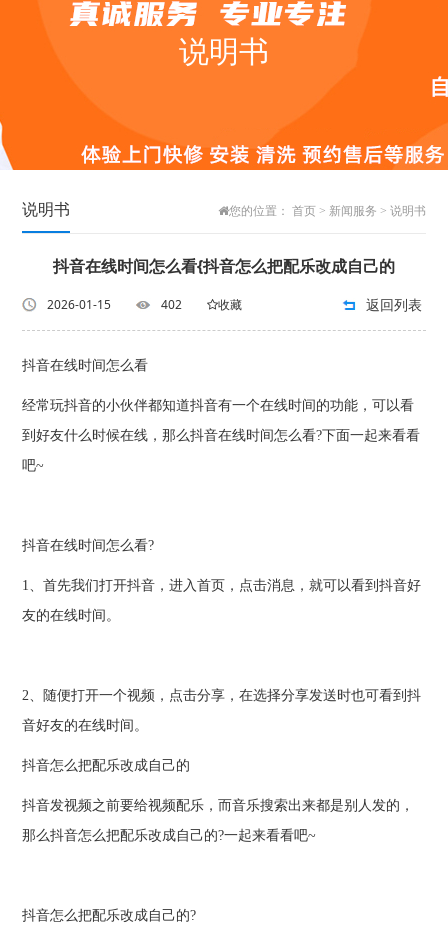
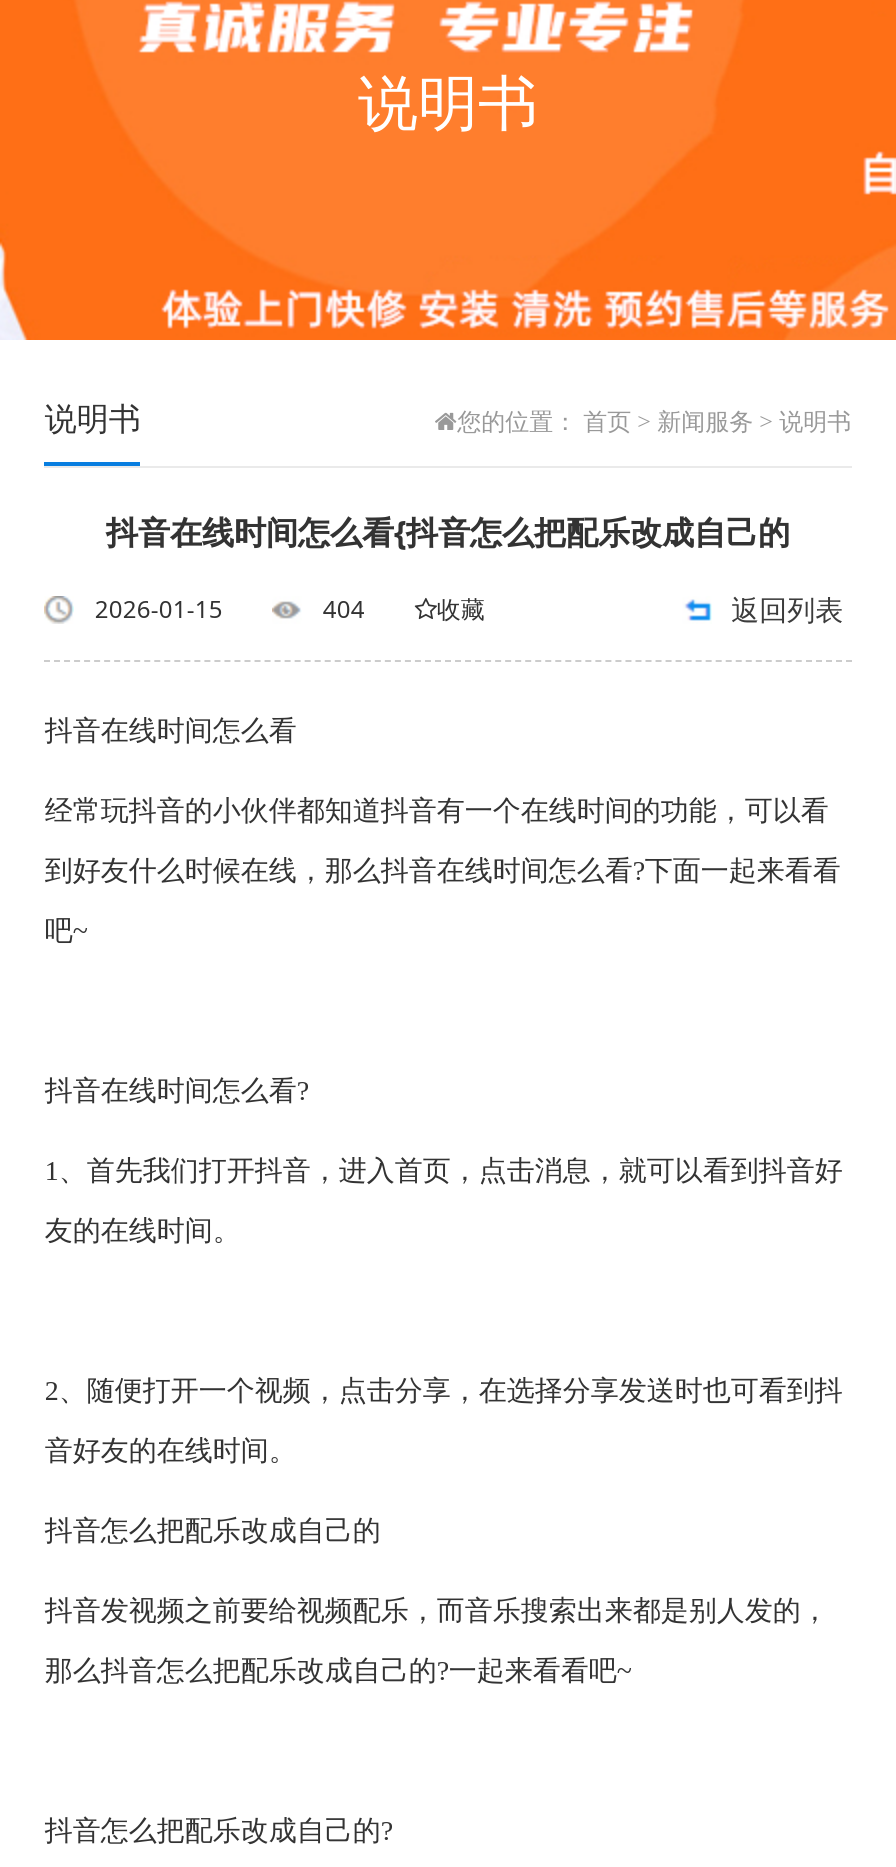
- 402
+ 404
